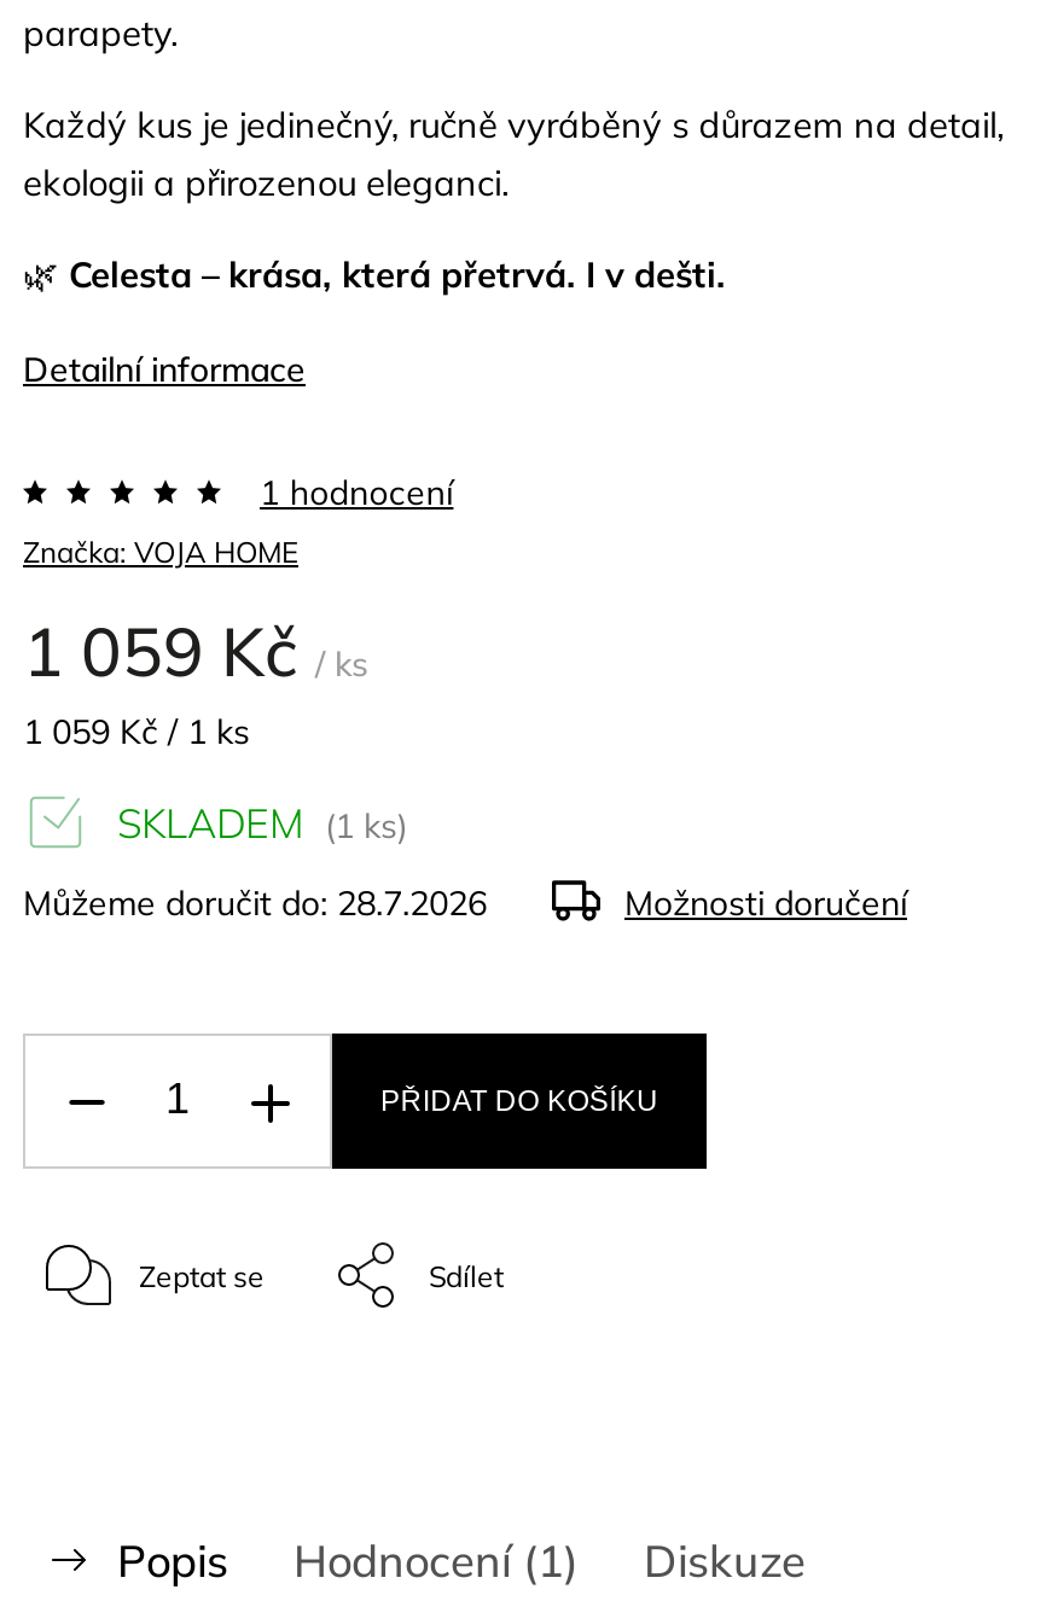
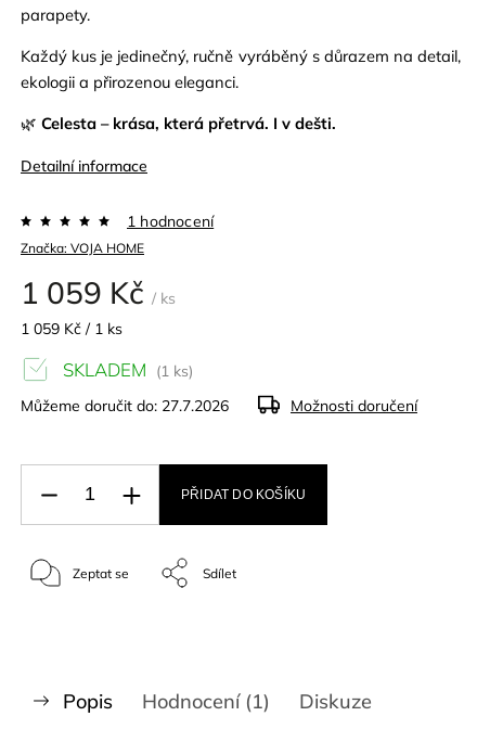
- Můžeme doručit do: 28.7.2026
+ Můžeme doručit do: 27.7.2026
